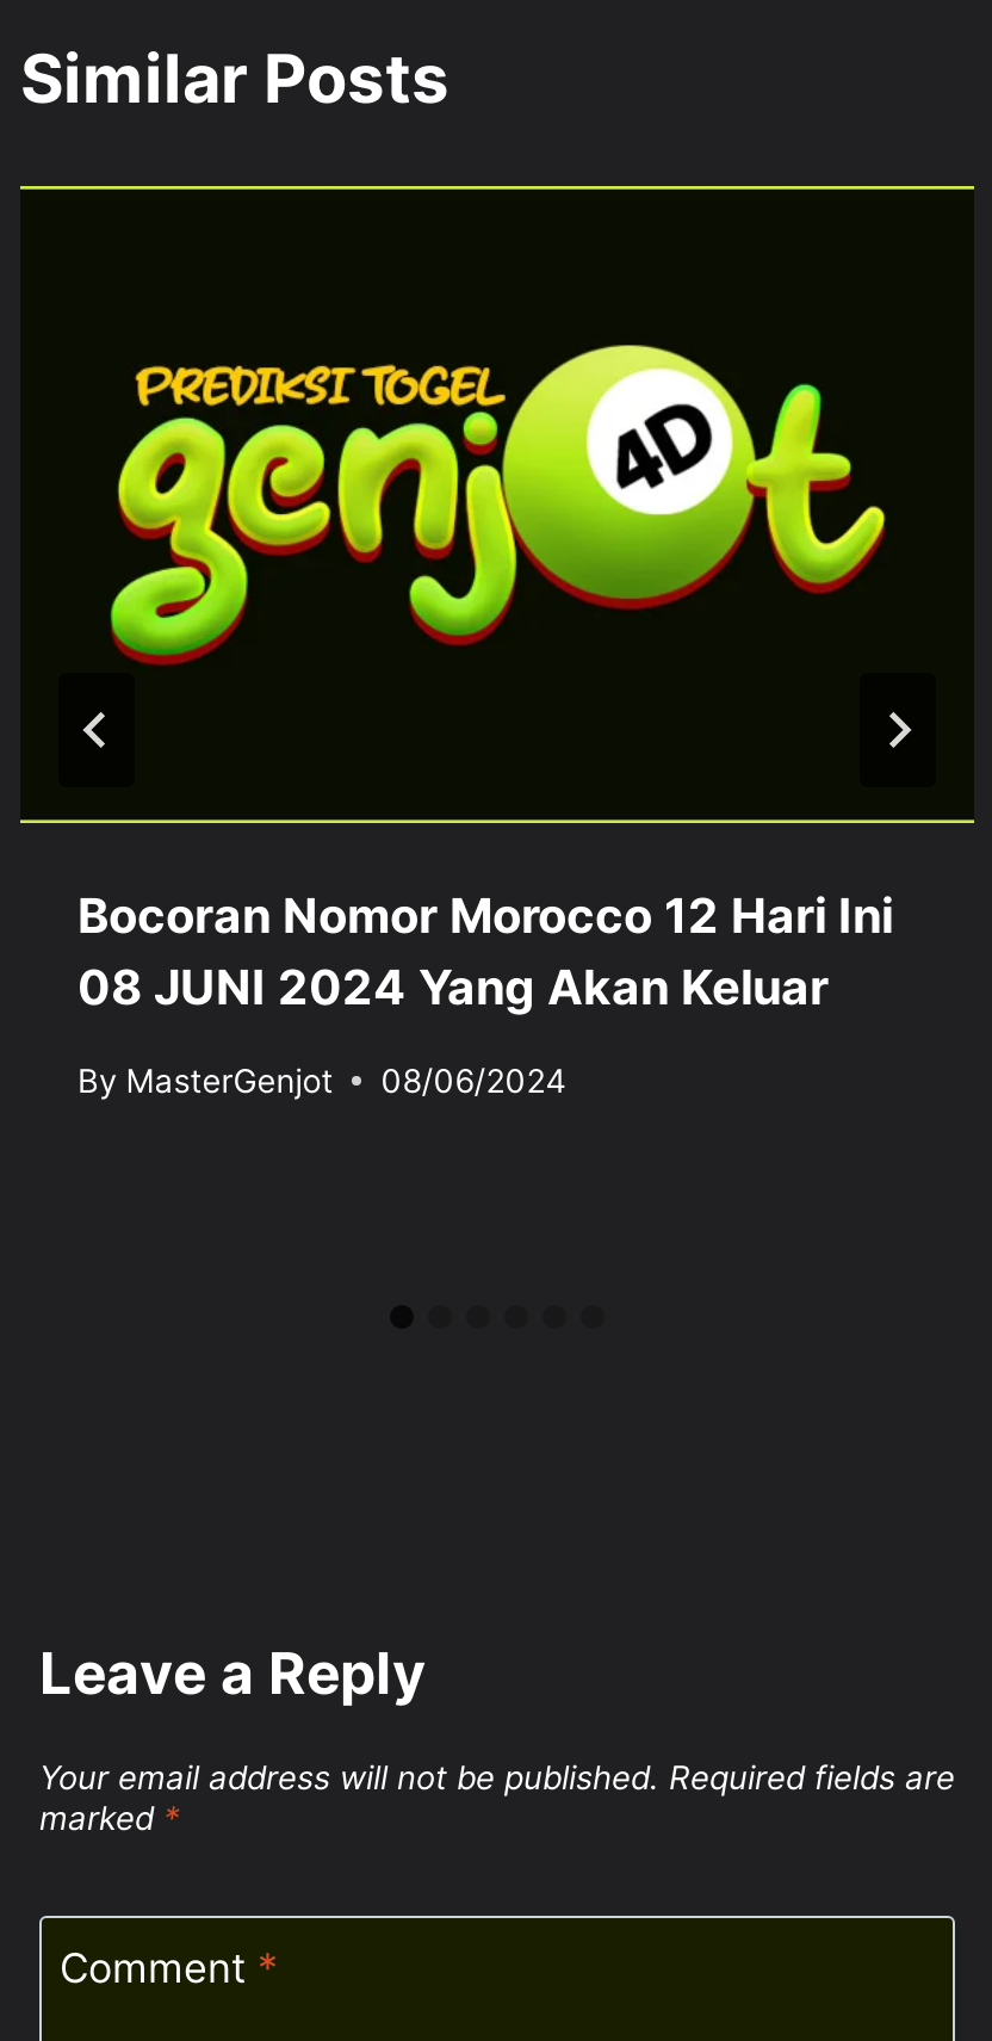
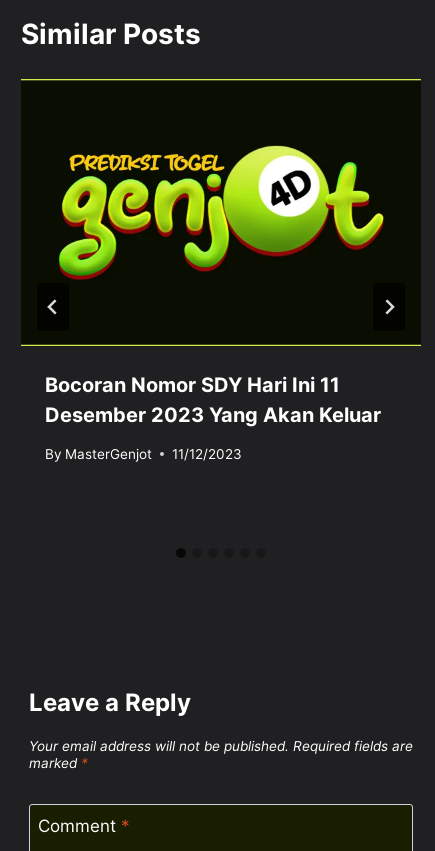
- Bocoran Nomor Morocco 12 Hari Ini
- 08 JUNI 2024 Yang Akan Keluar
+ Bocoran Nomor SDY Hari Ini 11
+ Desember 2023 Yang Akan Keluar

- By MasterGenjot 08/06/2024
+ By MasterGenjot 11/12/2023
